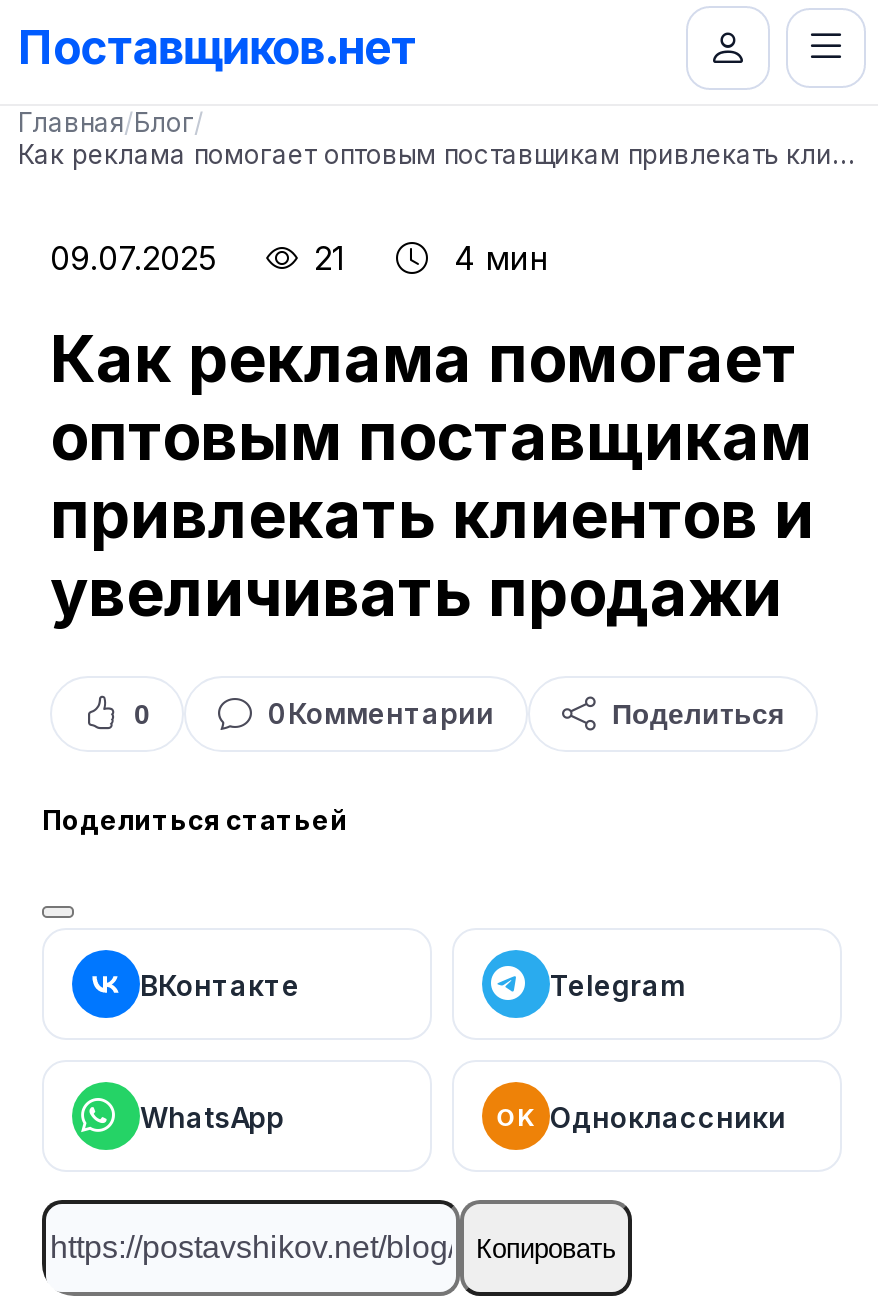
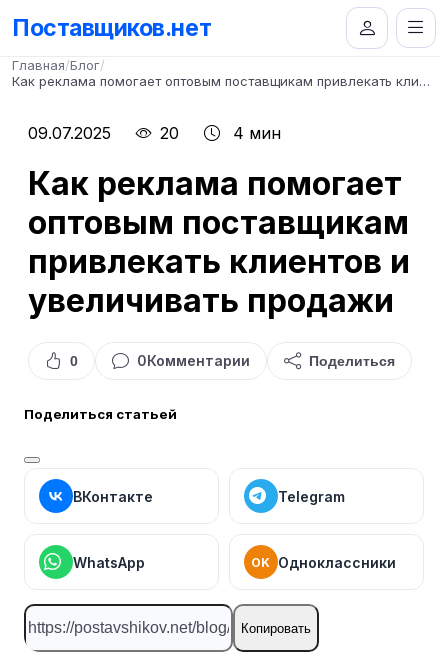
- 21
+ 20
